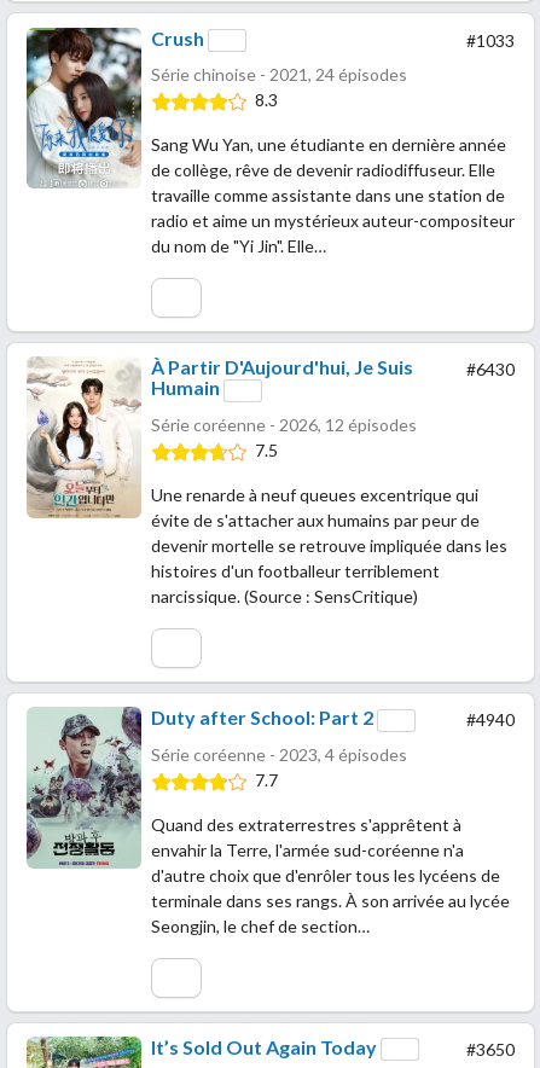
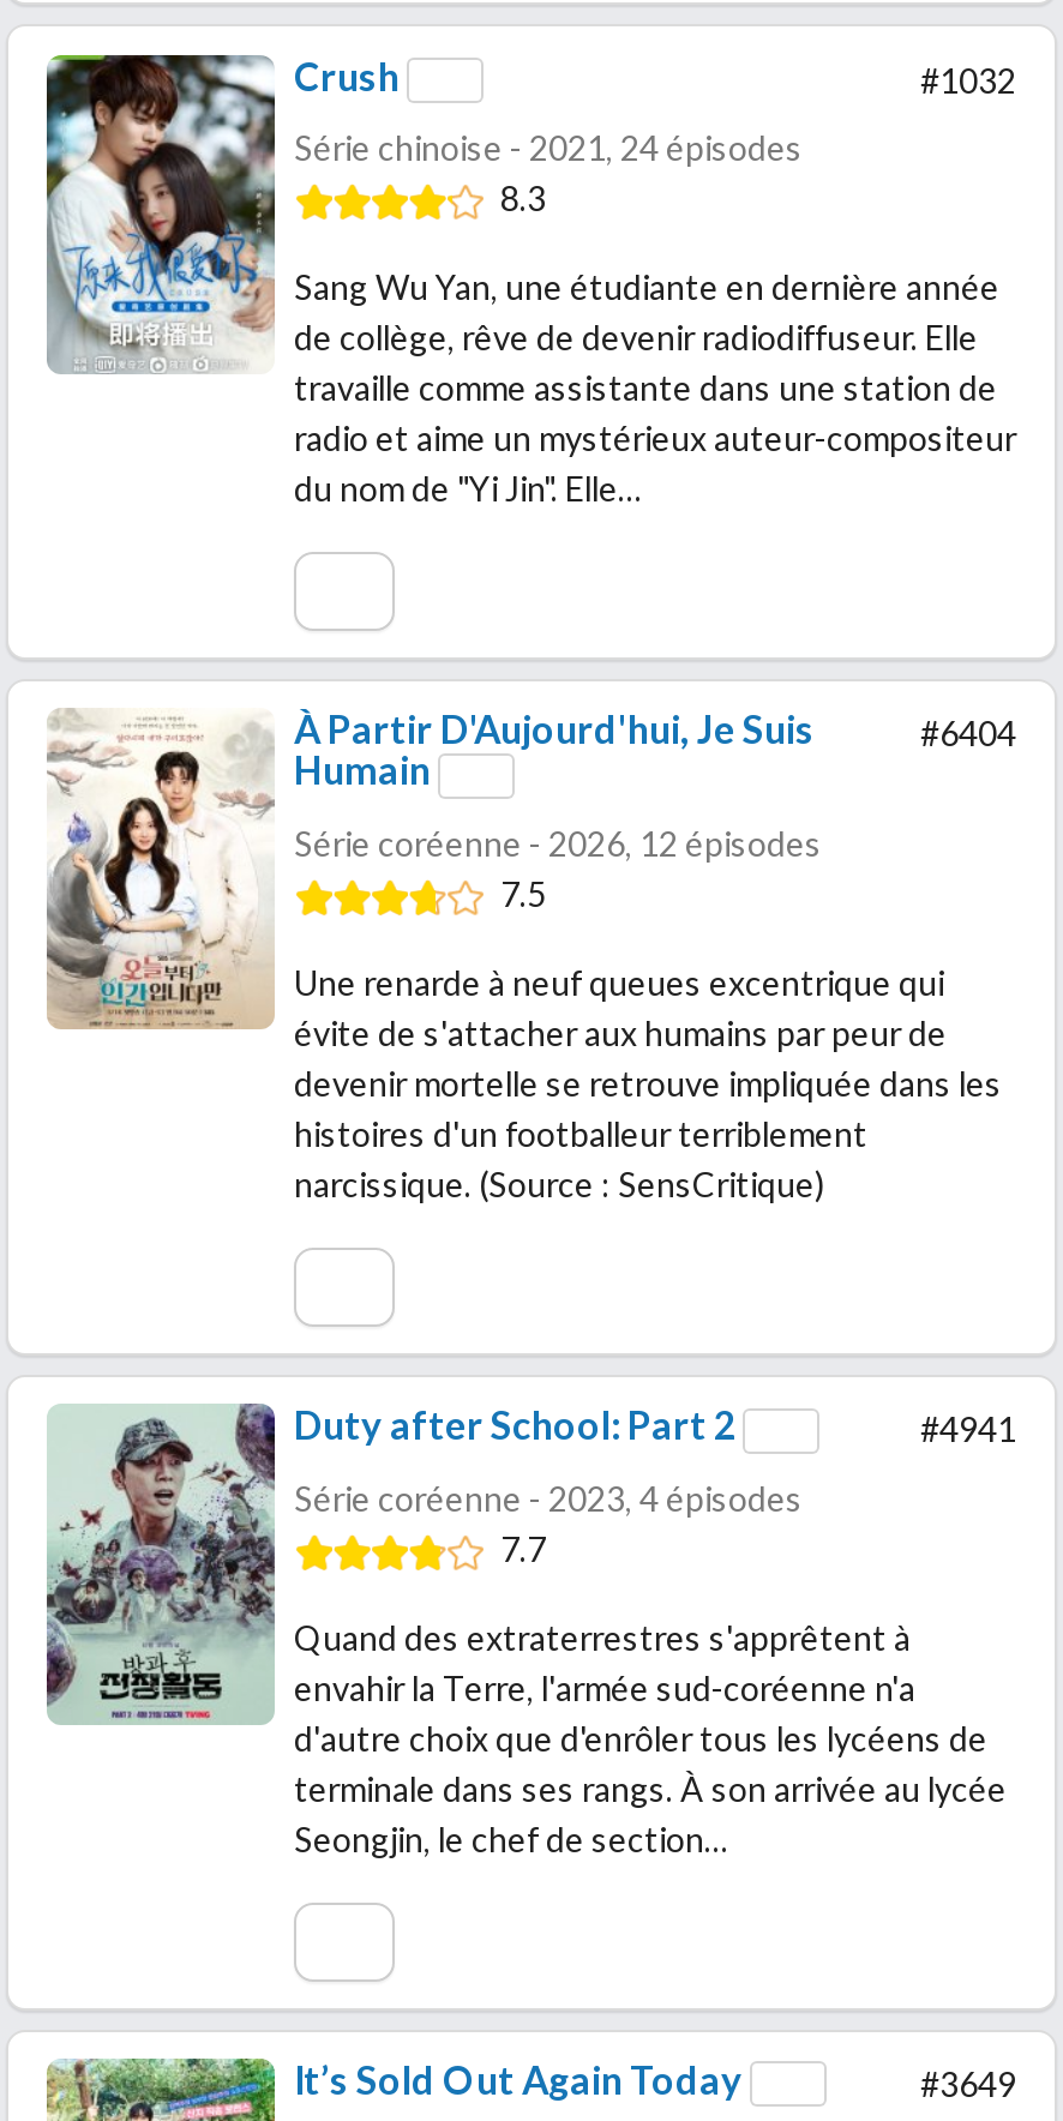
- #1033
+ #1032

- #6430
+ #6404

- #4940
+ #4941

- #3650
+ #3649
